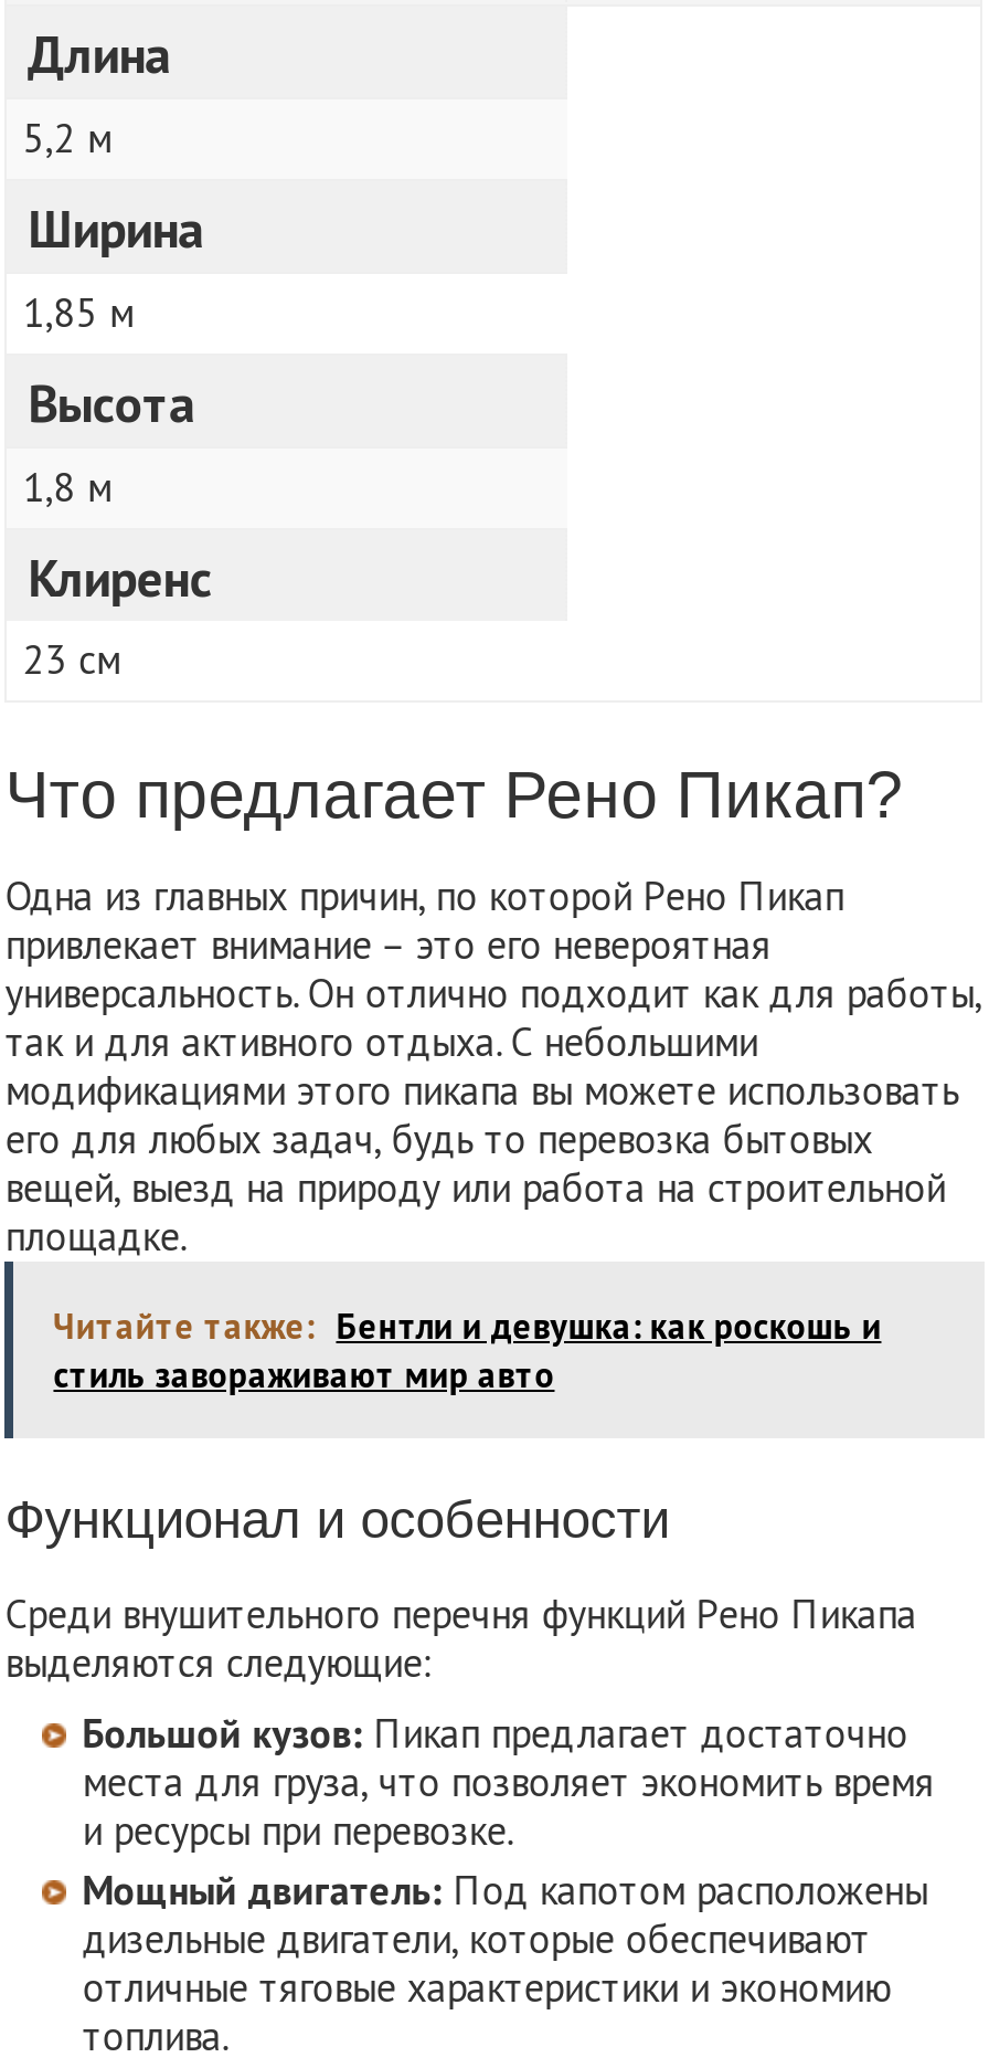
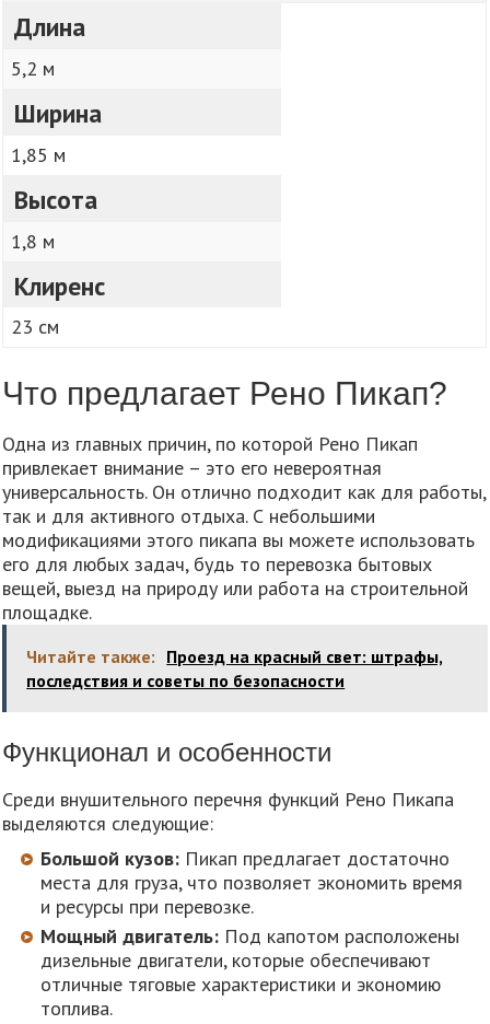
- Читайте также: Бентли и девушка: как роскошь и
- стиль завораживают мир авто
+ Читайте также: Проезд на красный свет: штрафы,
+ последствия и советы по безопасности
